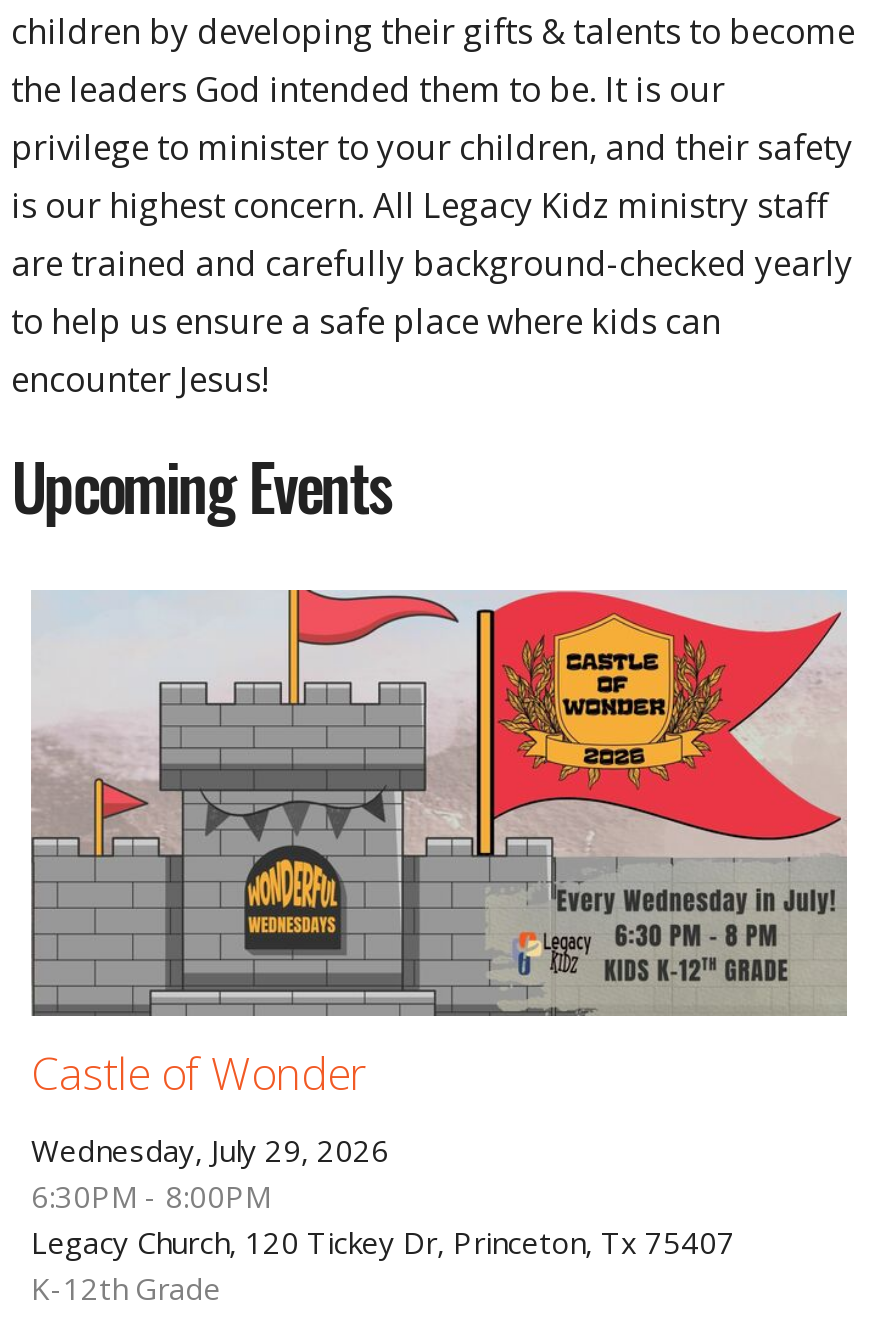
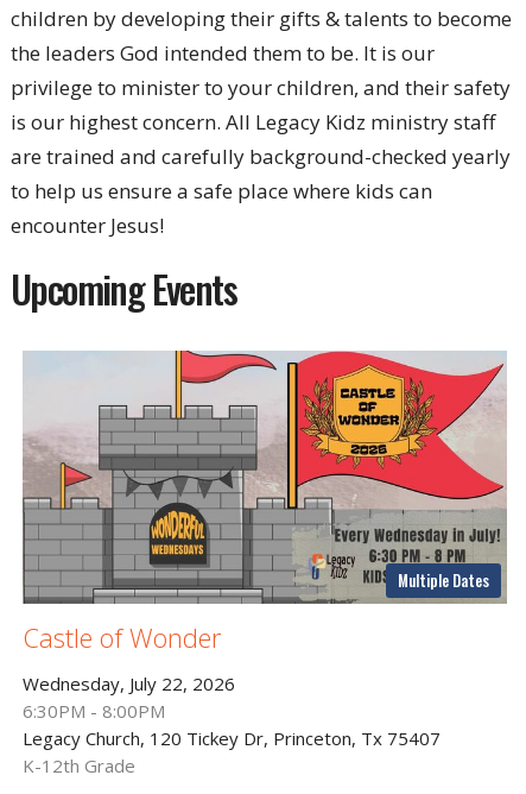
+ Multiple Dates

- Wednesday, July 29, 2026
+ Wednesday, July 22, 2026
